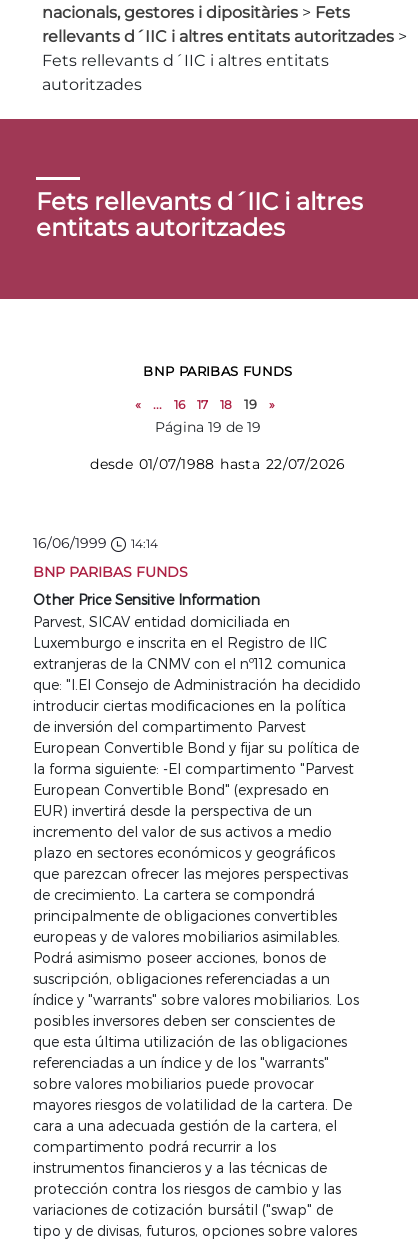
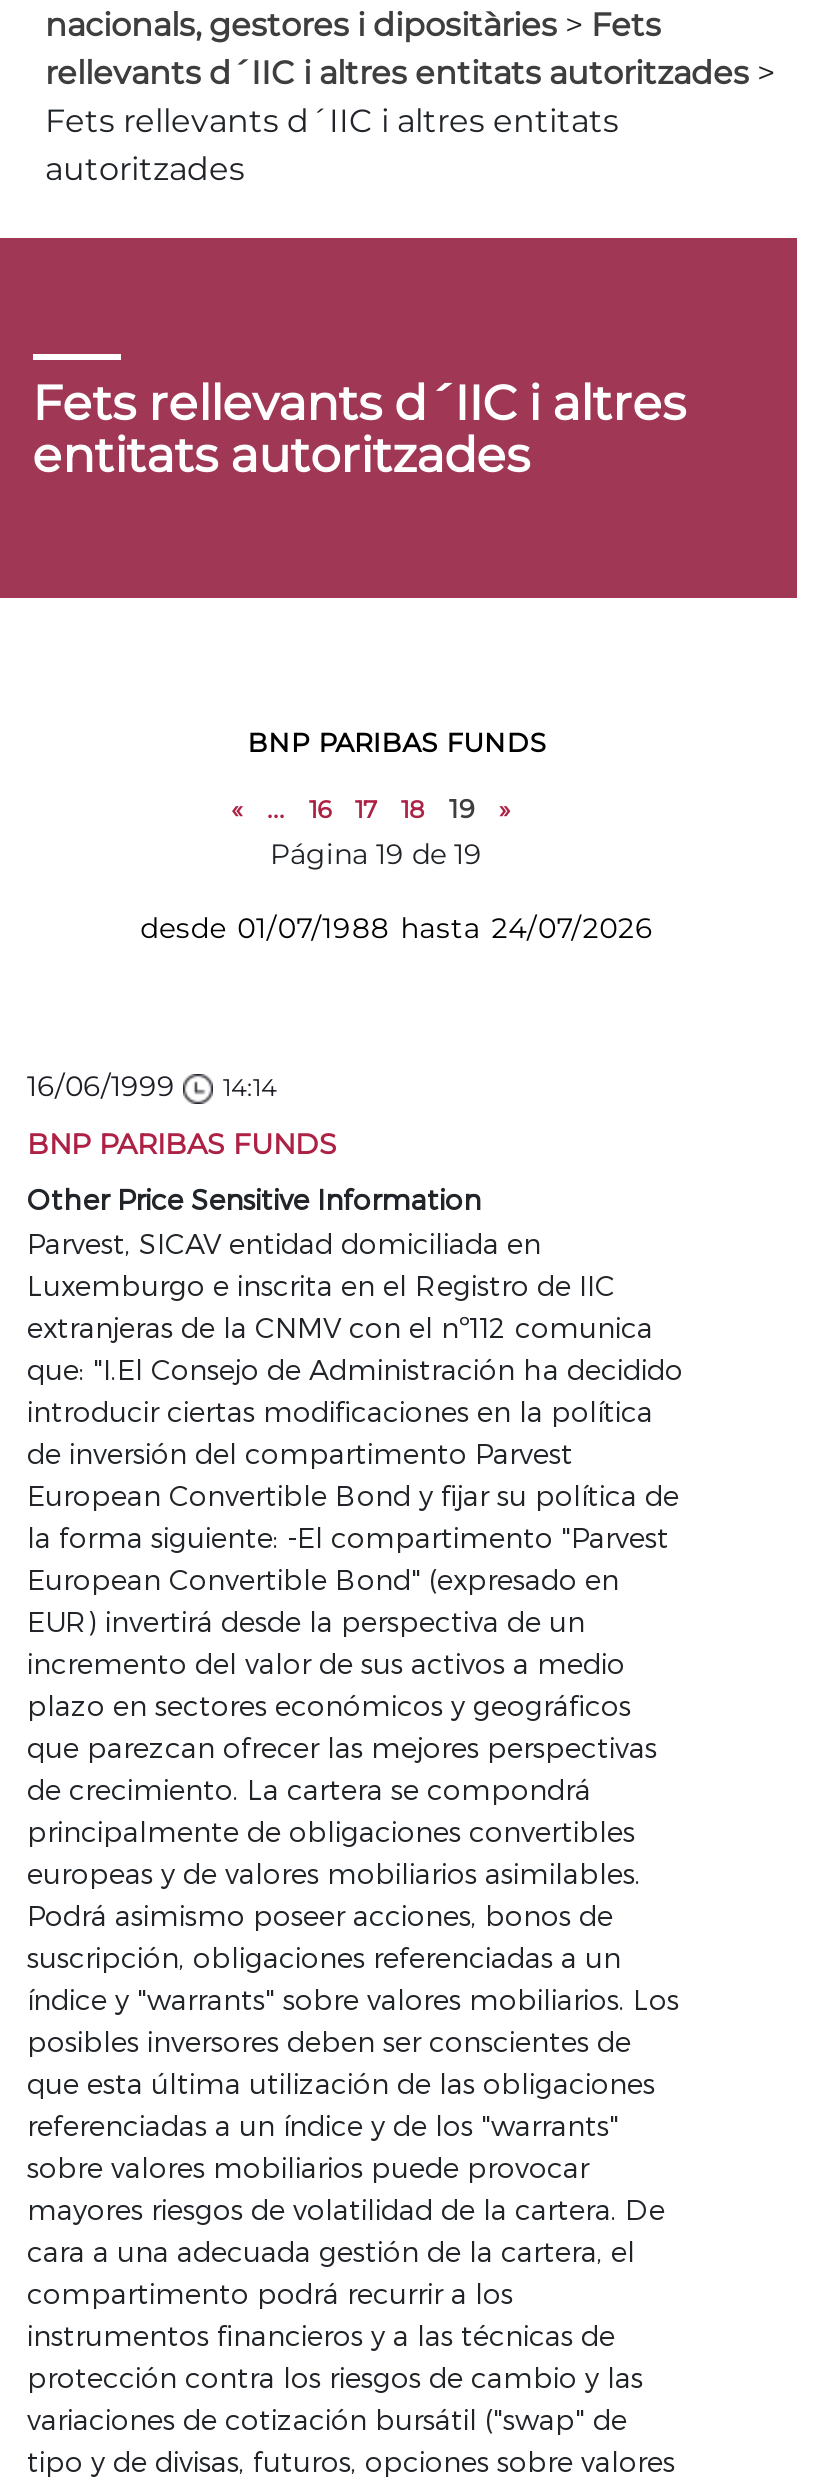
- desde 01/07/1988 hasta 22/07/2026
+ desde 01/07/1988 hasta 24/07/2026
